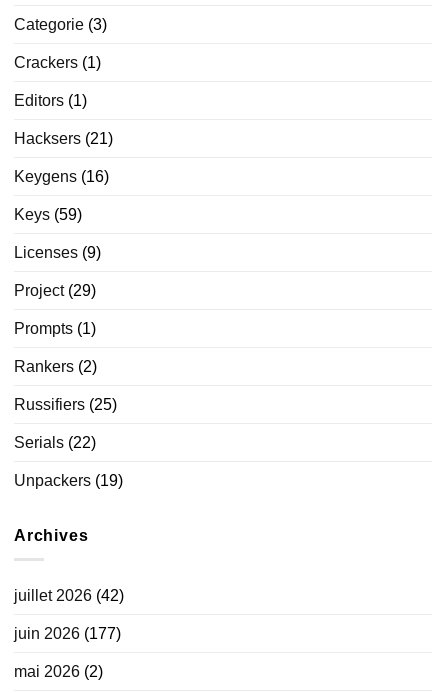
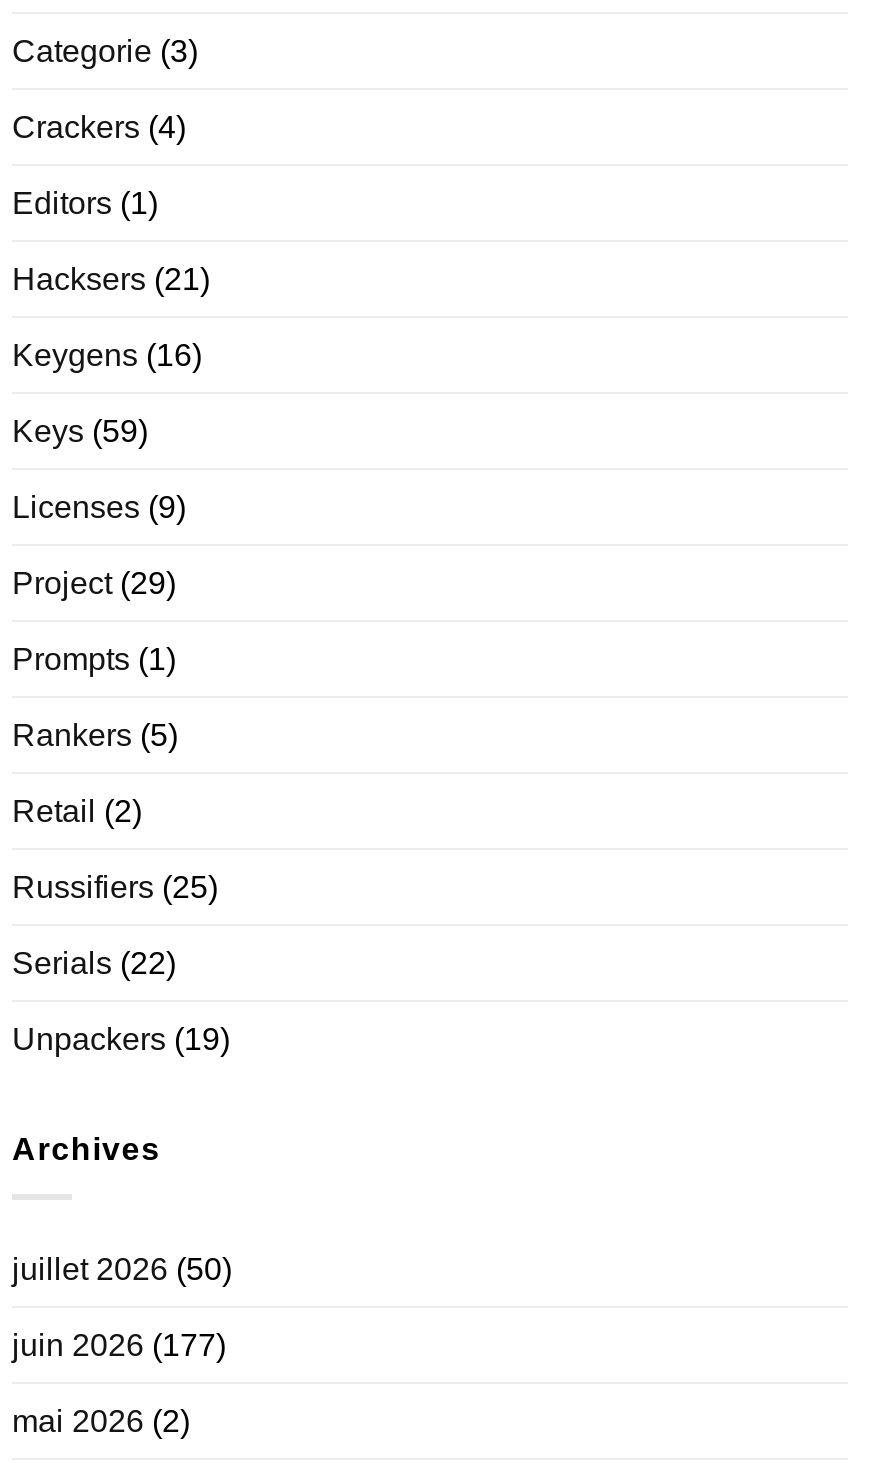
- Crackers (1)
+ Crackers (4)

- Rankers (2)
+ Rankers (5)
+ Retail (2)

- juillet 2026 (42)
+ juillet 2026 (50)
